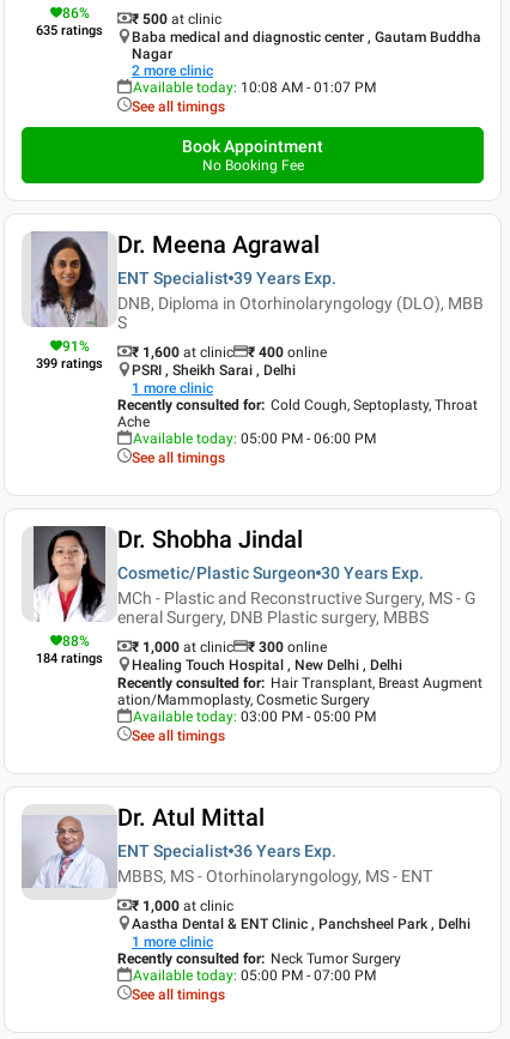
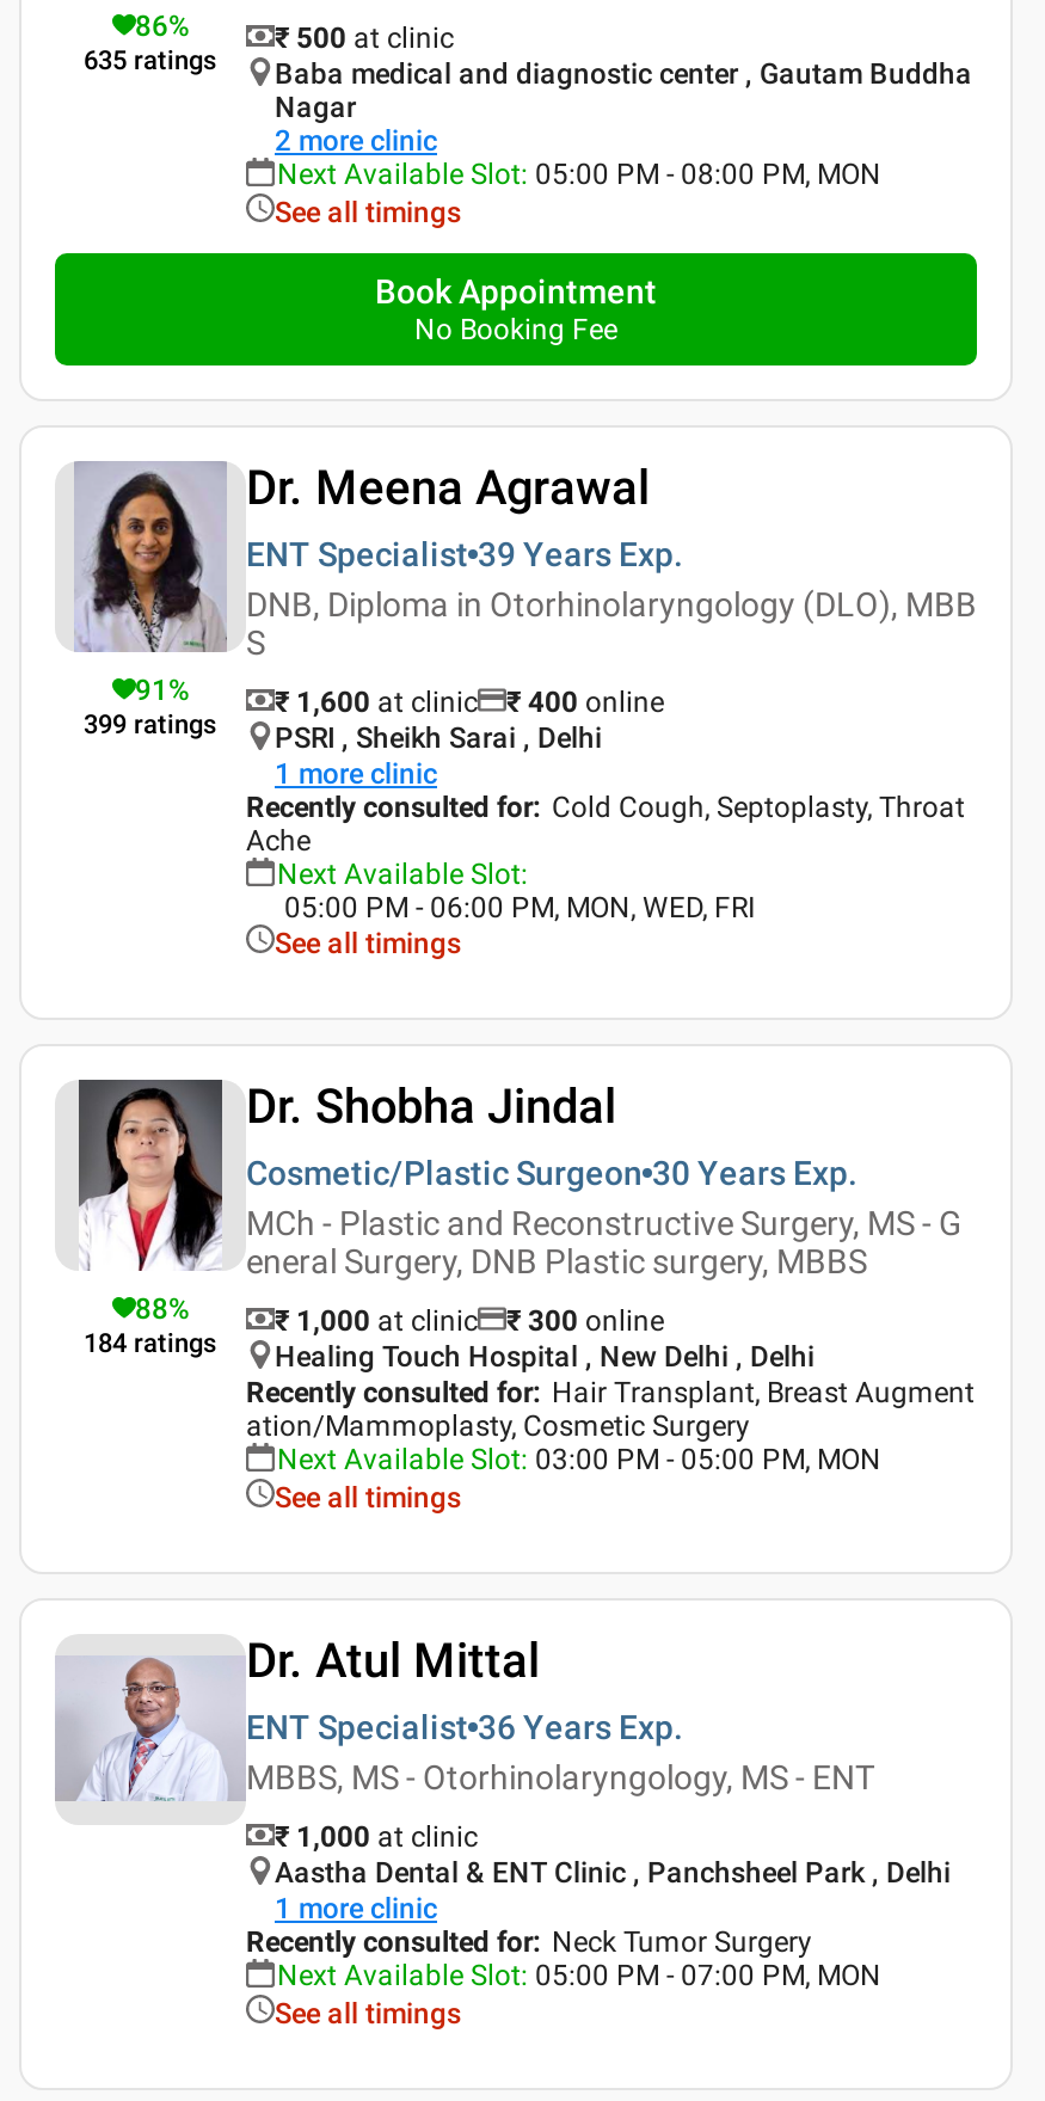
- Available today: 10:08 AM - 01:07 PM
+ Next Available Slot: 05:00 PM - 08:00 PM, MON

- Available today: 05:00 PM - 06:00 PM
+ Next Available Slot:
+ 05:00 PM - 06:00 PM, MON, WED, FRI

- Available today: 03:00 PM - 05:00 PM
+ Next Available Slot: 03:00 PM - 05:00 PM, MON

- Available today: 05:00 PM - 07:00 PM
+ Next Available Slot: 05:00 PM - 07:00 PM, MON
